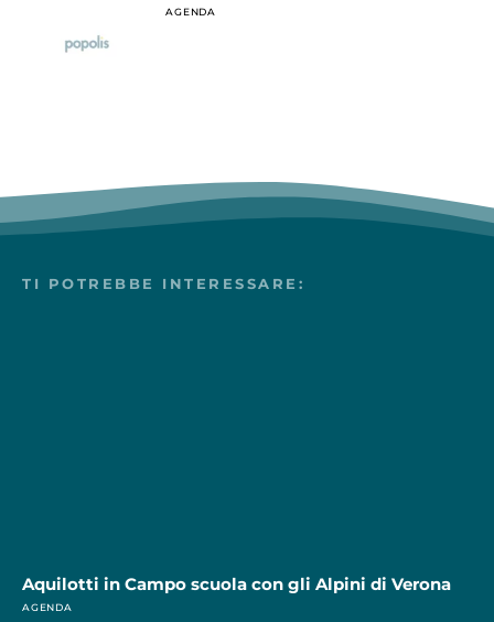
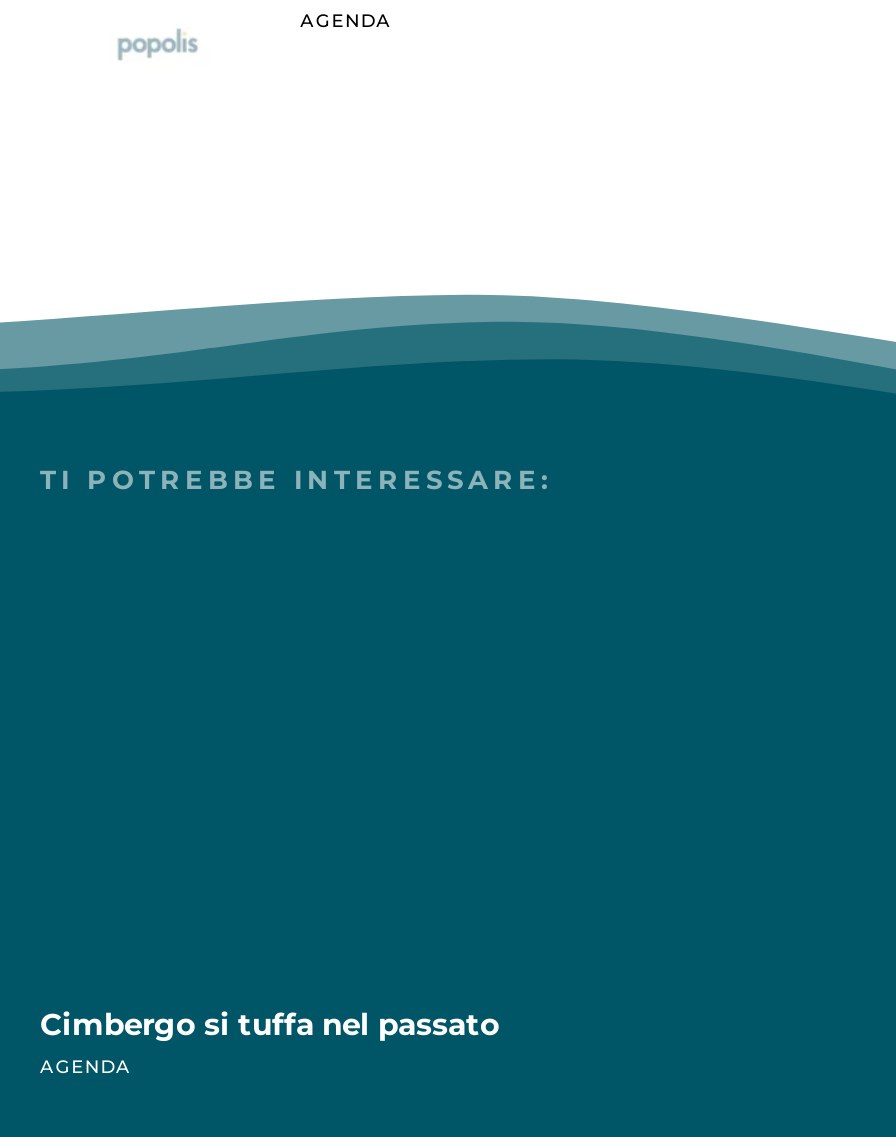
- Aquilotti in Campo scuola con gli Alpini di Verona
+ Cimbergo si tuffa nel passato
